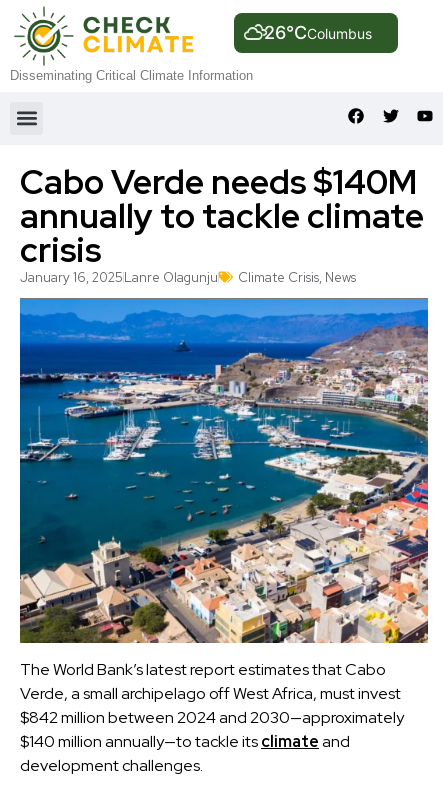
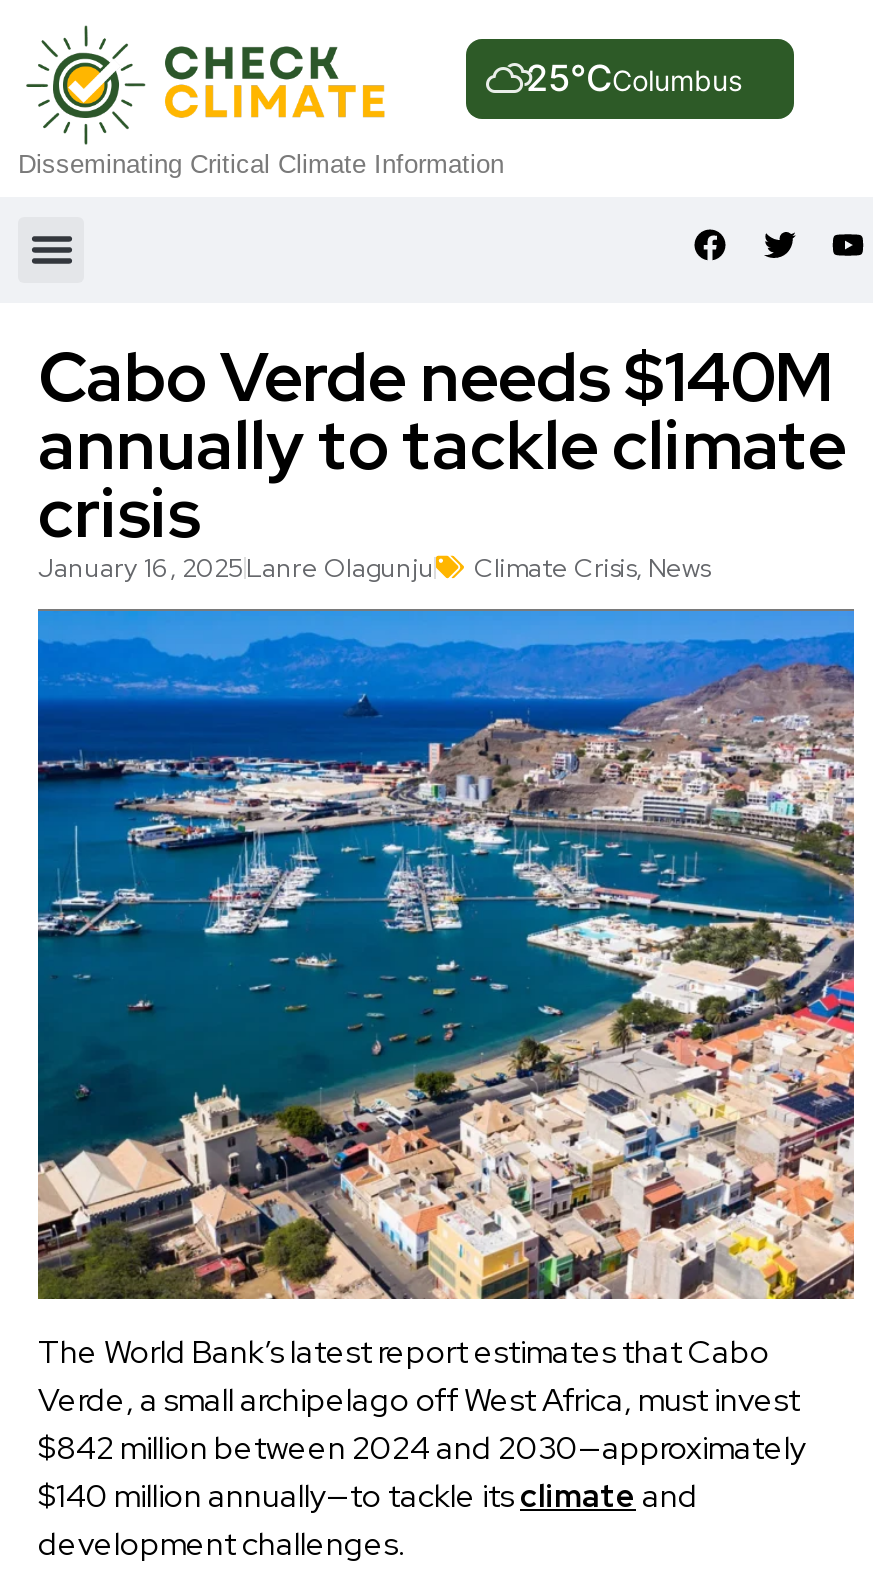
- 26°CColumbus
+ 25°CColumbus
